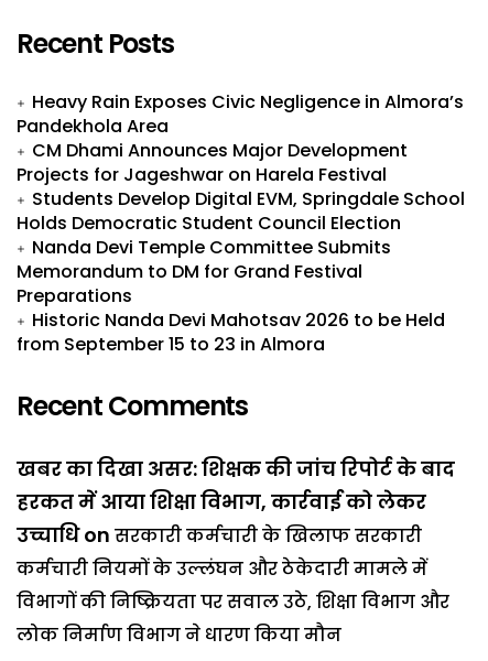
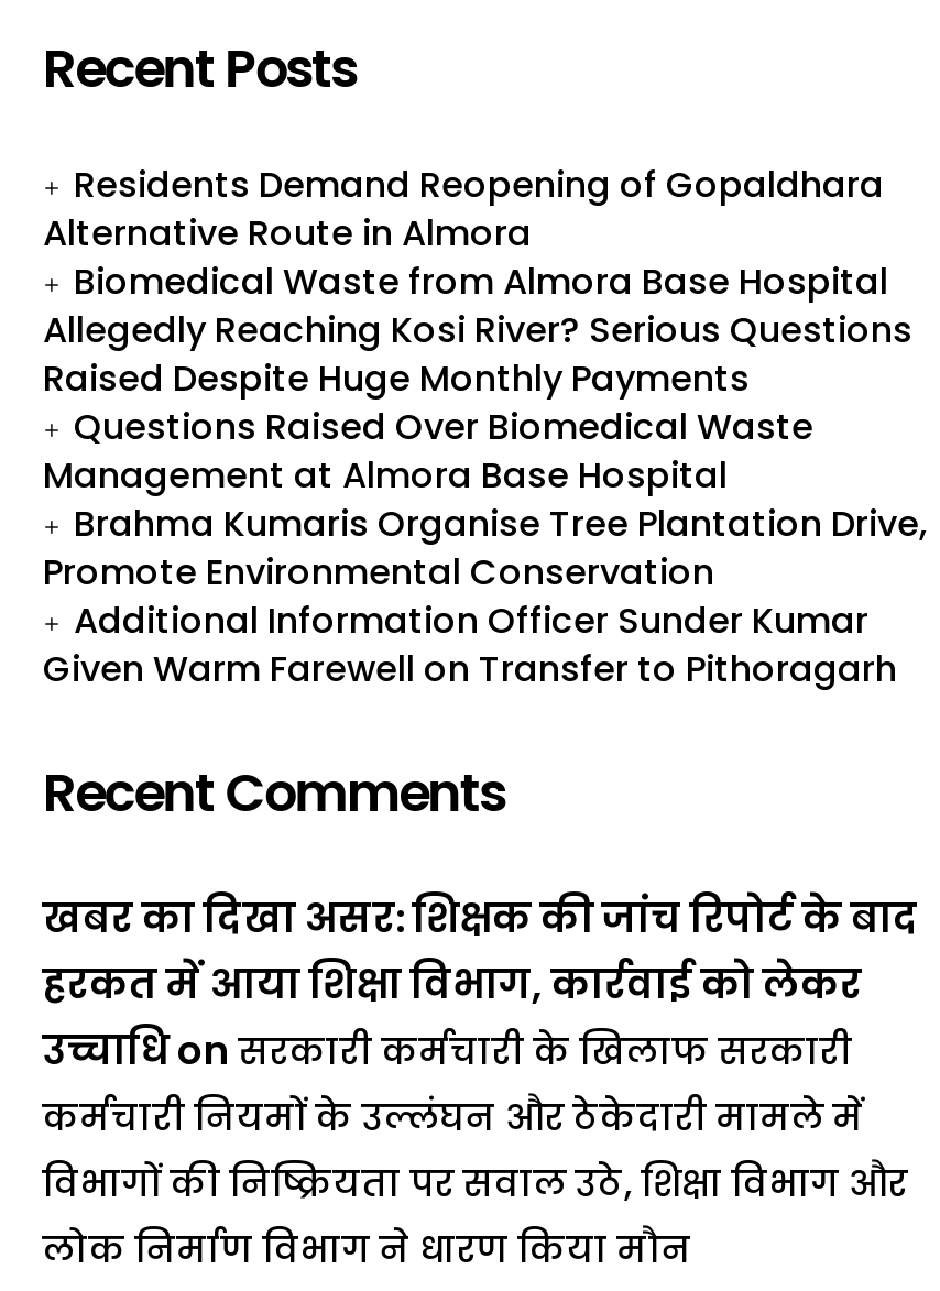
- Heavy Rain Exposes Civic Negligence in Almora’s
- Pandekhola Area
- CM Dhami Announces Major Development
- Projects for Jageshwar on Harela Festival
- Students Develop Digital EVM, Springdale School
- Holds Democratic Student Council Election
- Nanda Devi Temple Committee Submits
- Memorandum to DM for Grand Festival
- Preparations
- Historic Nanda Devi Mahotsav 2026 to be Held
- from September 15 to 23 in Almora
+ Residents Demand Reopening of Gopaldhara
+ Alternative Route in Almora
+ Biomedical Waste from Almora Base Hospital
+ Allegedly Reaching Kosi River? Serious Questions
+ Raised Despite Huge Monthly Payments
+ Questions Raised Over Biomedical Waste
+ Management at Almora Base Hospital
+ Brahma Kumaris Organise Tree Plantation Drive,
+ Promote Environmental Conservation
+ Additional Information Officer Sunder Kumar
+ Given Warm Farewell on Transfer to Pithoragarh
